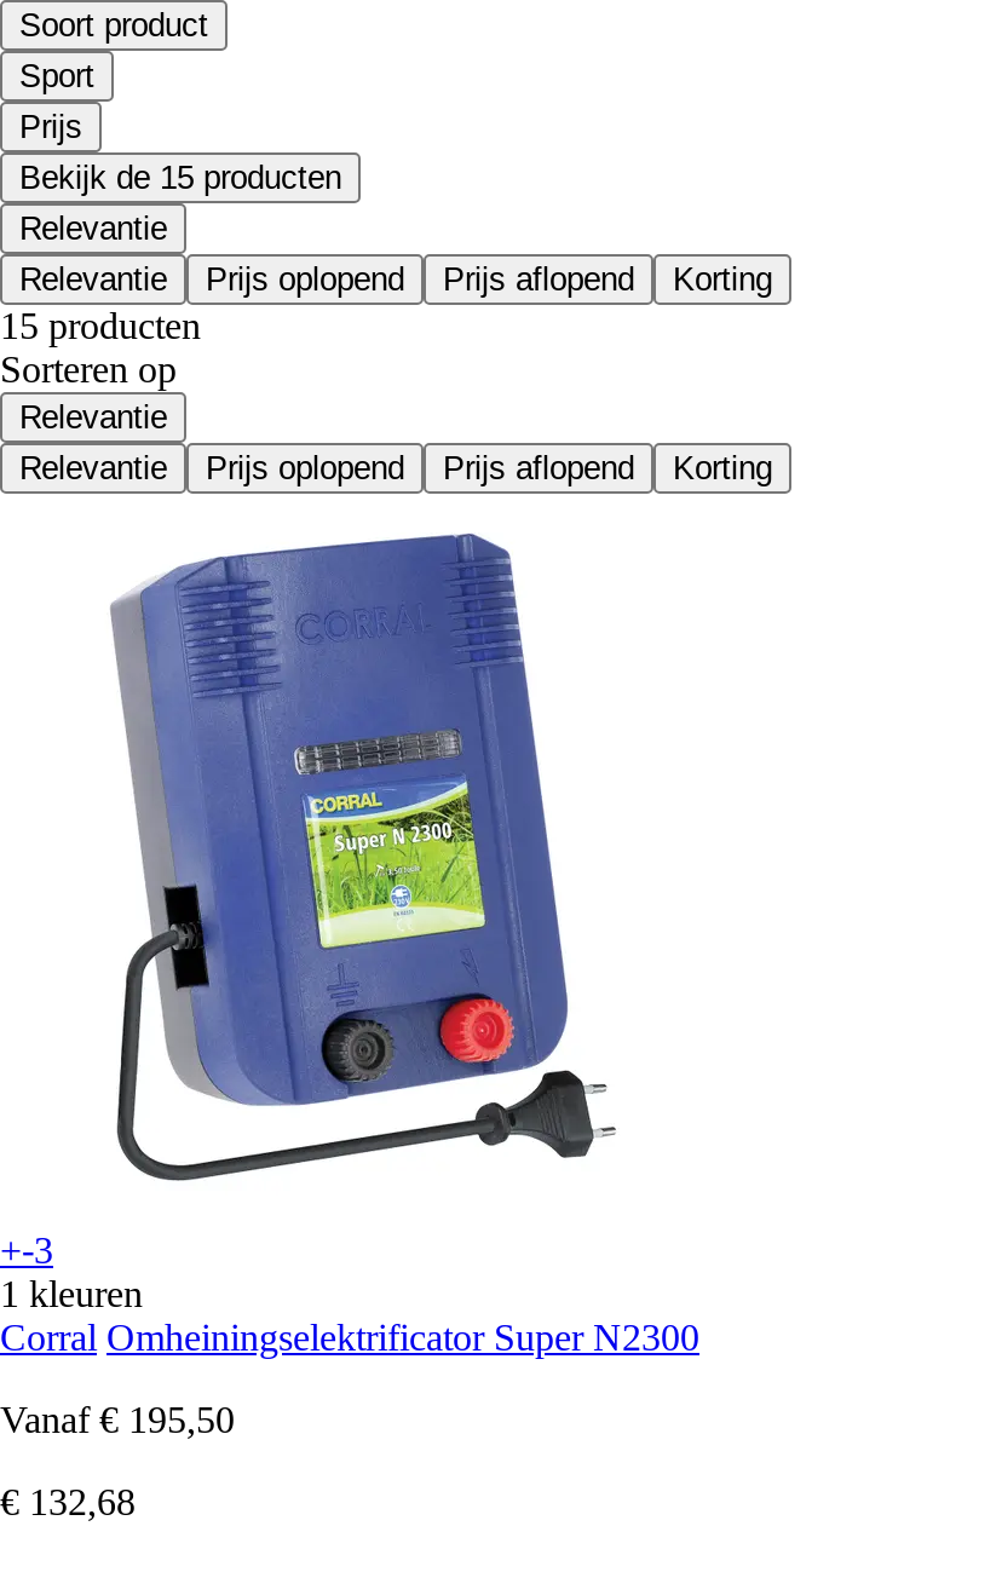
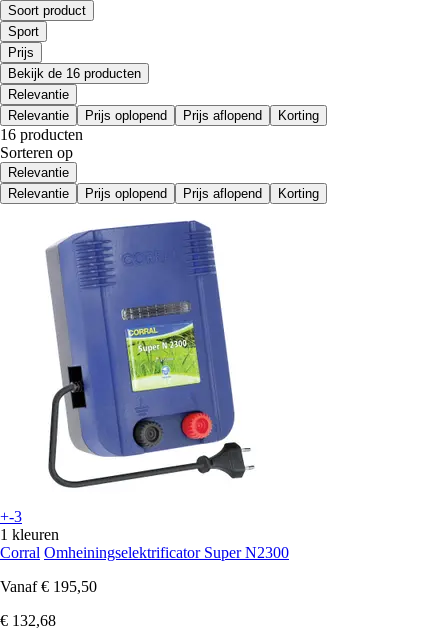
- Bekijk de 15 producten
+ Bekijk de 16 producten

- 15 producten
+ 16 producten
